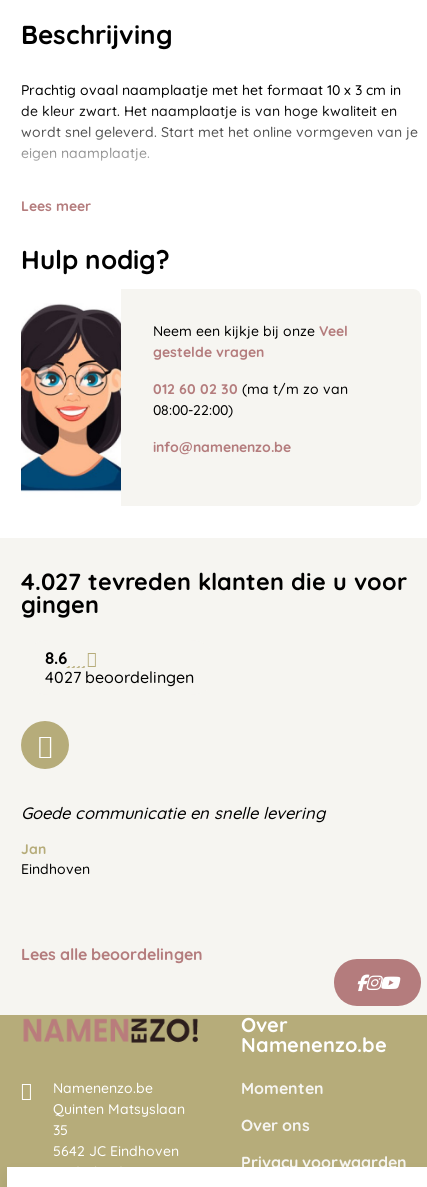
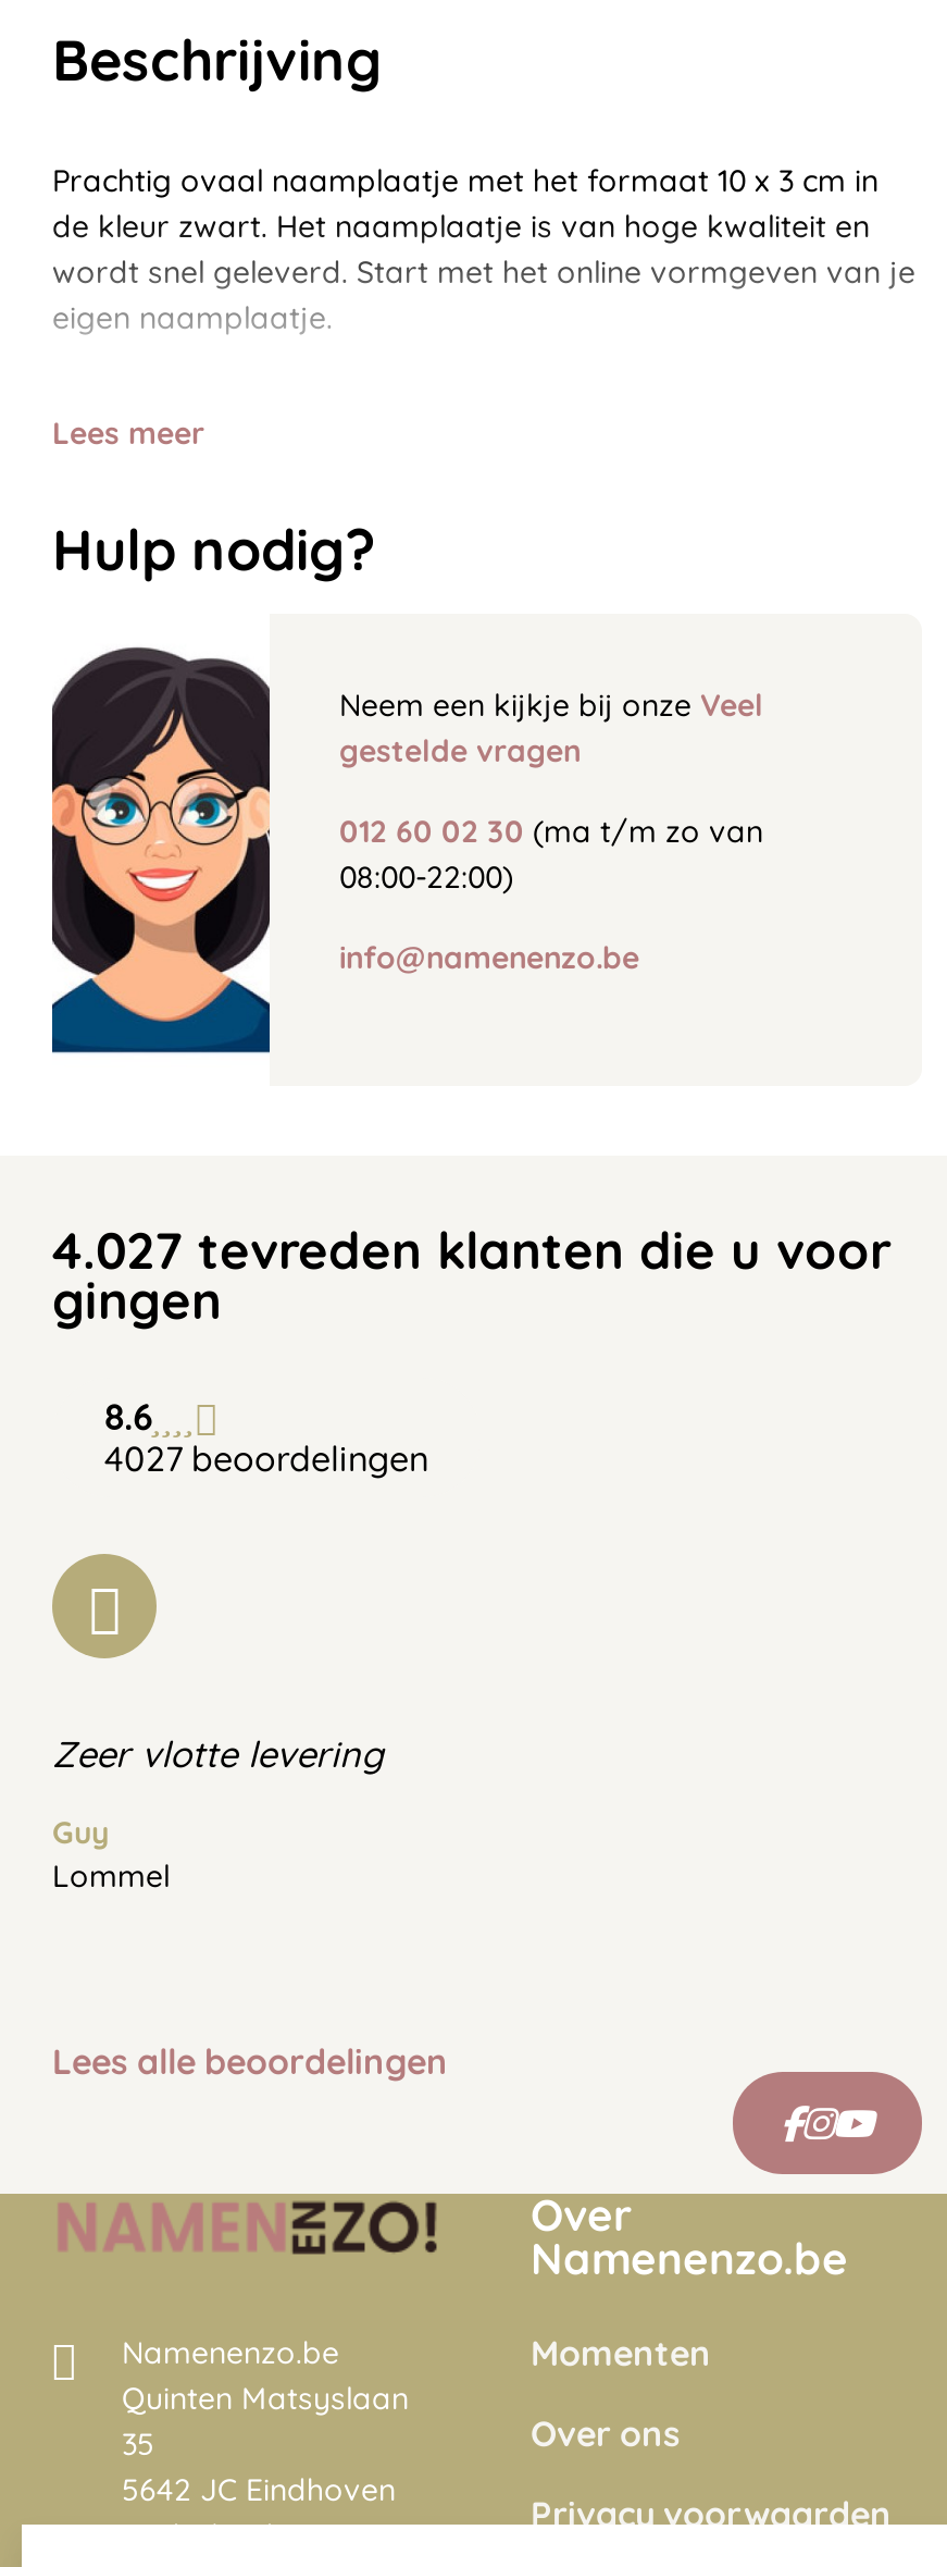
- Goede communicatie en snelle levering
+ Zeer vlotte levering

- Jan
- Eindhoven
+ Guy
+ Lommel
